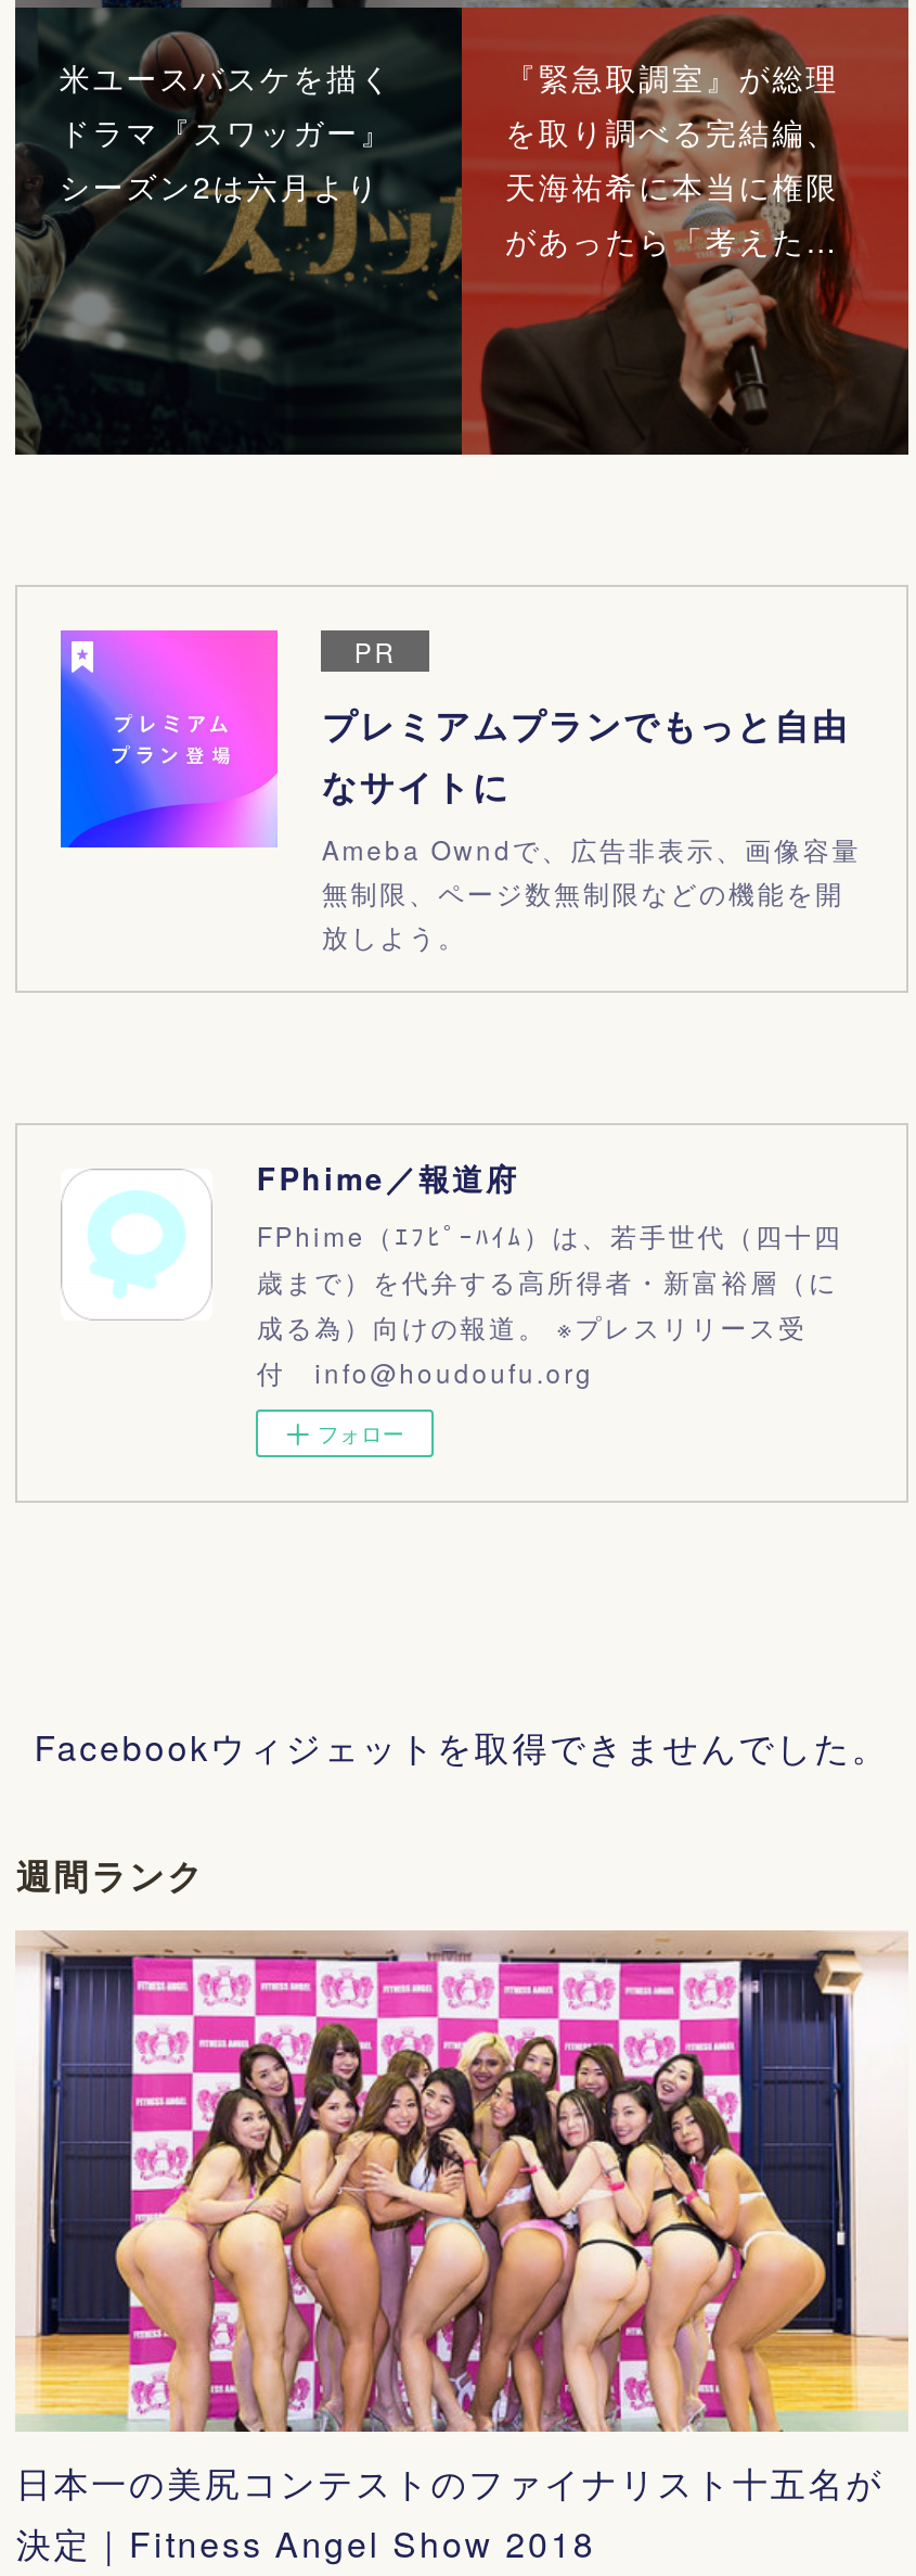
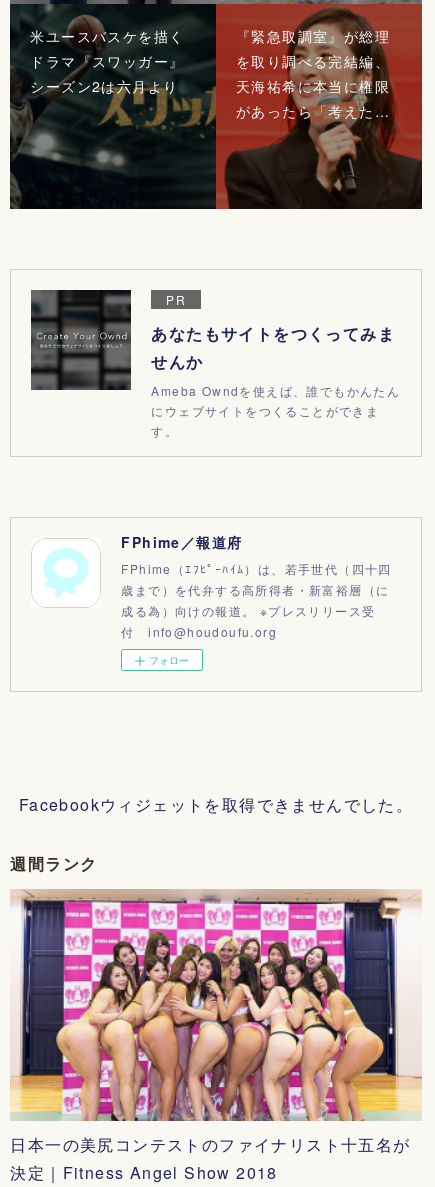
- [image]
- プレミアムプランでもっと自由
- なサイトに
- Ameba Owndで、広告非表示、画像容量
- 無制限、ページ数無制限などの機能を開
- 放しよう。
+ [image]
+ あなたもサイトをつくってみま
+ せんか
+ Ameba Owndを使えば、誰でもかんたん
+ にウェブサイトをつくることができま
+ す。
